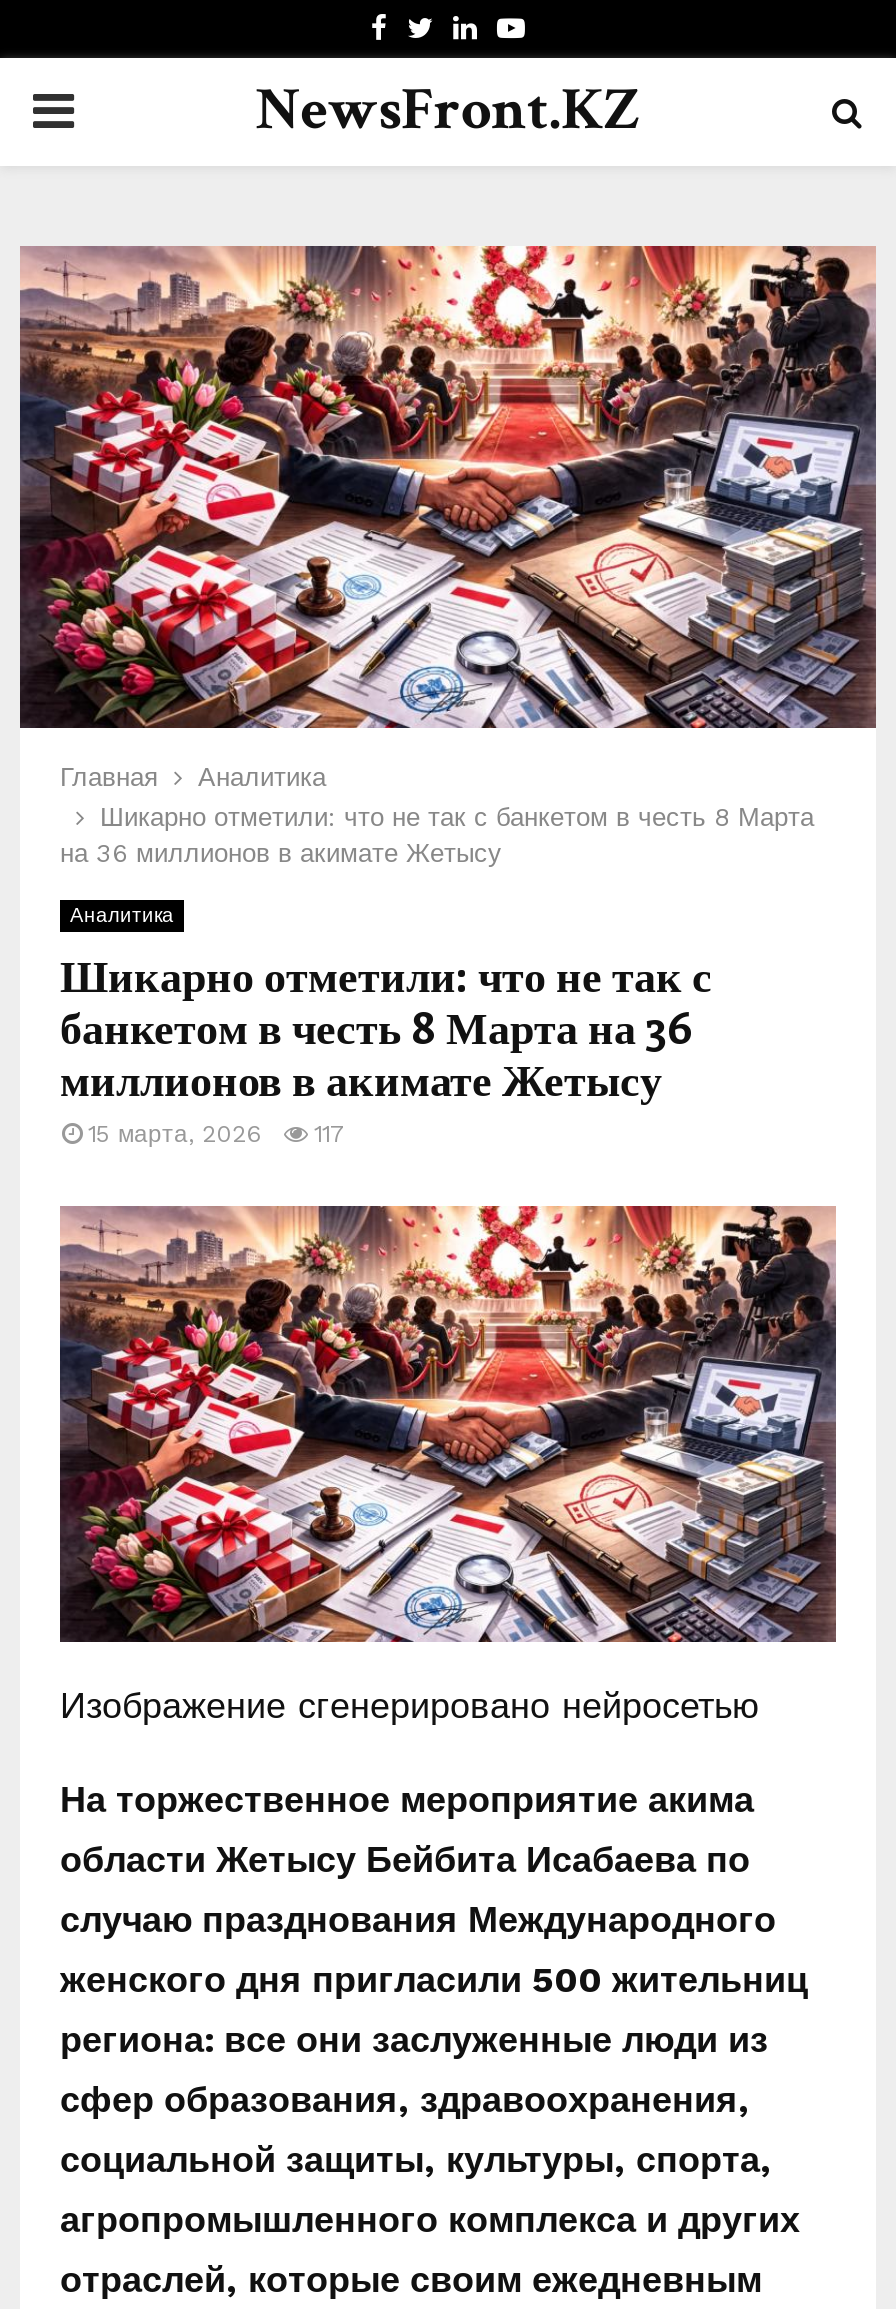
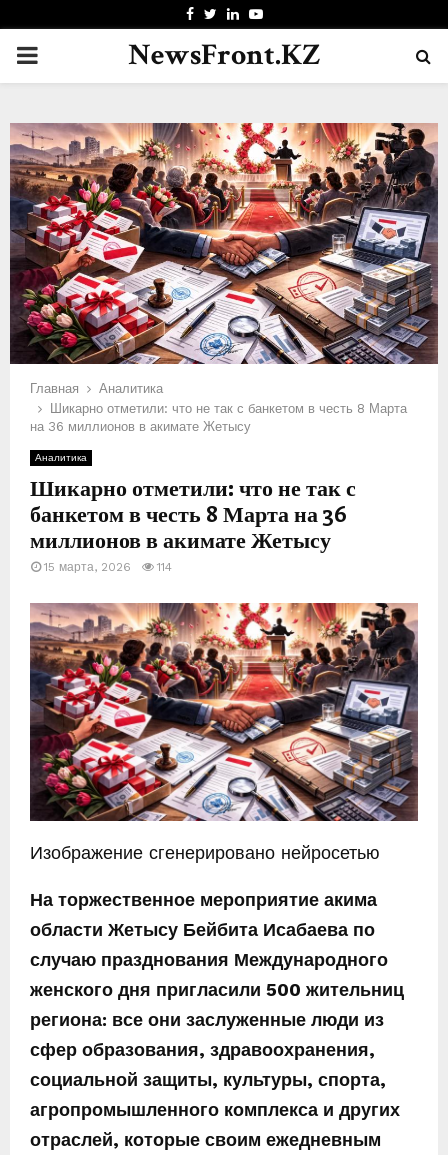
- 15 марта, 2026 117
+ 15 марта, 2026 114
